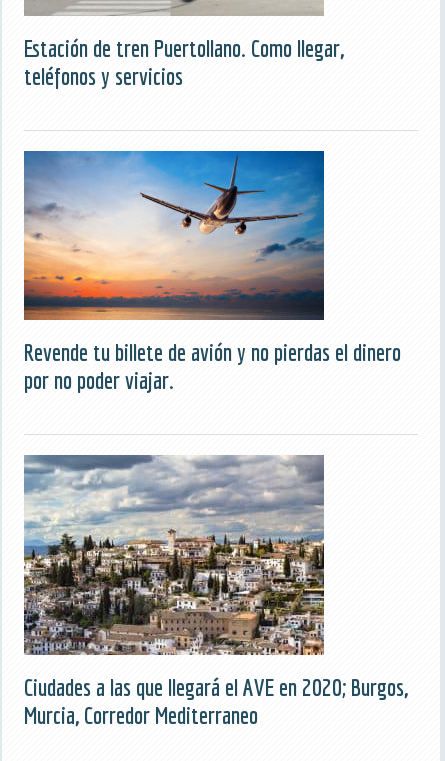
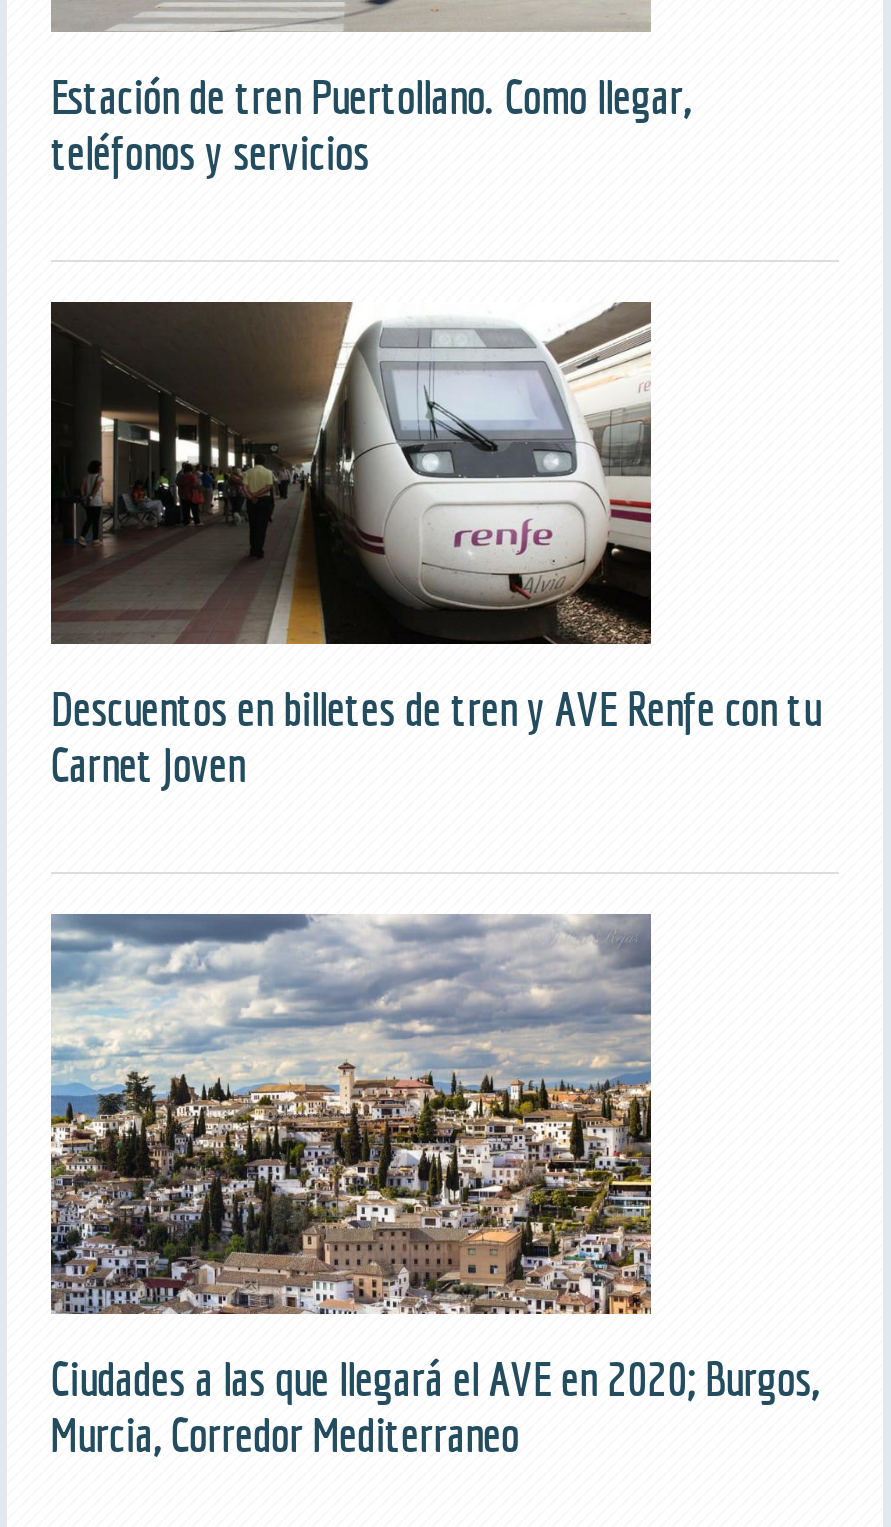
- [image]
- Revende tu billete de avión y no pierdas el dinero
- por no poder viajar.
+ [image]
+ Descuentos en billetes de tren y AVE Renfe con tu
+ Carnet Joven
